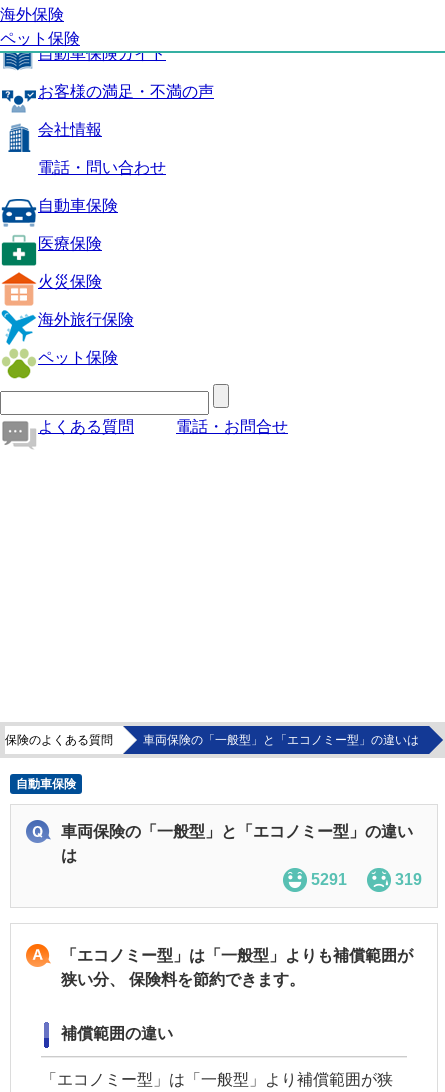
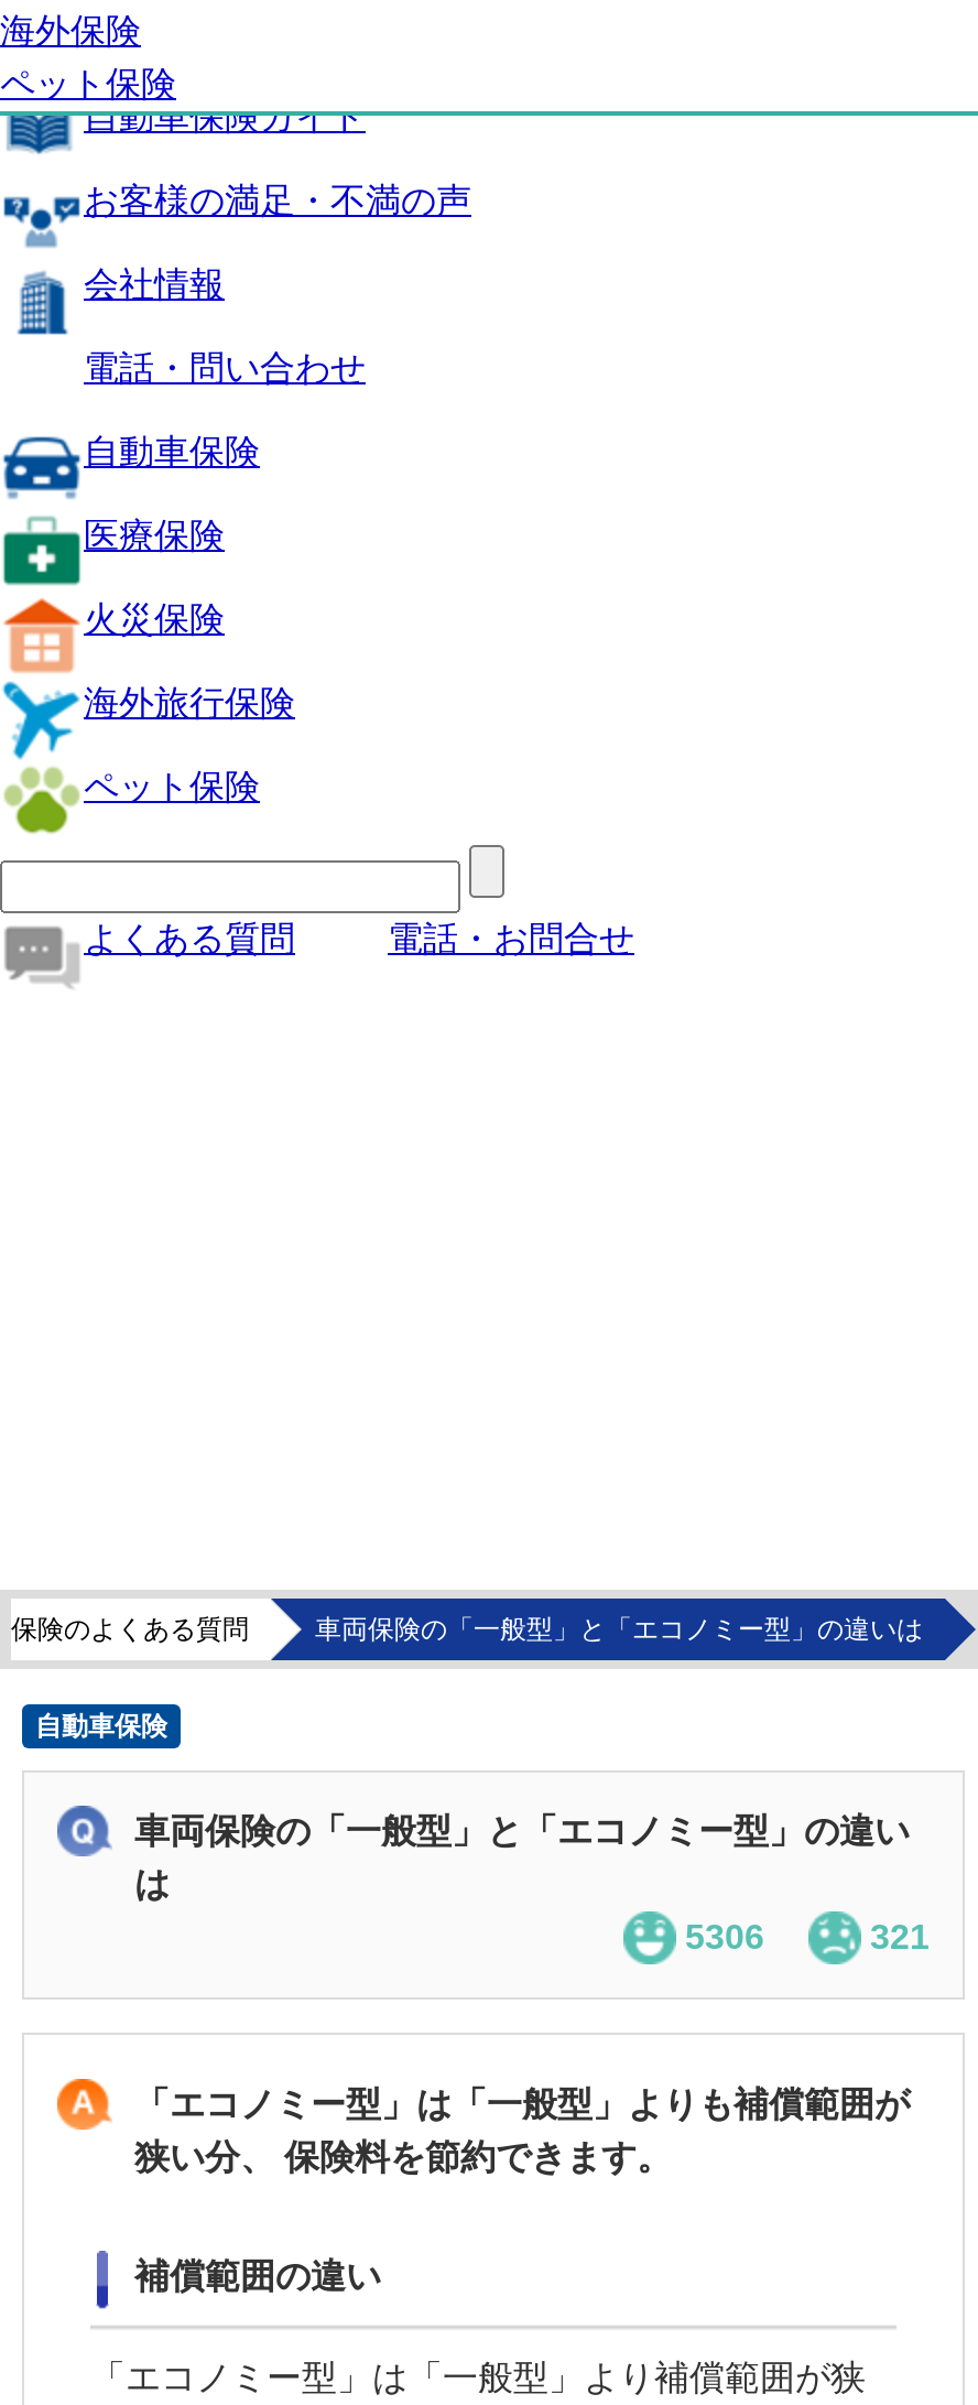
- 5291
+ 5306

- 319
+ 321
